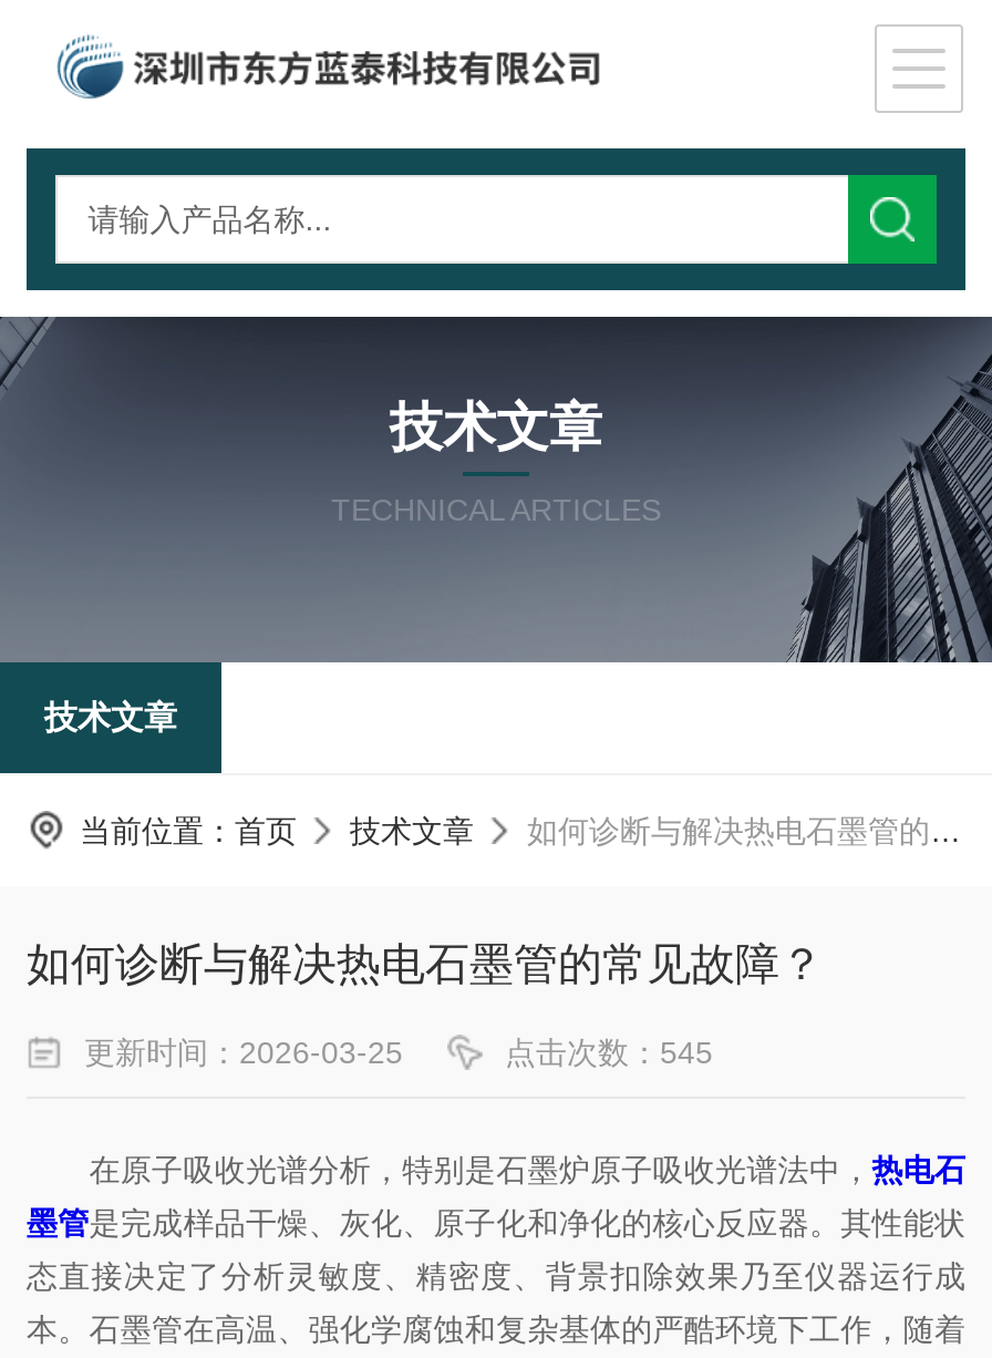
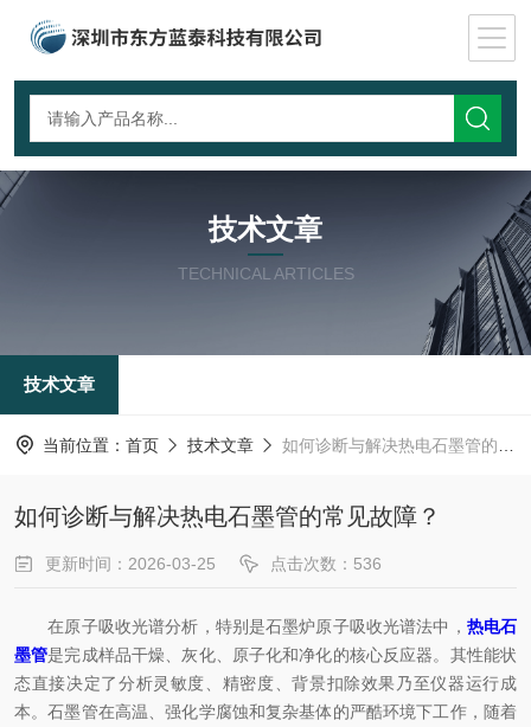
- 点击次数：545
+ 点击次数：536
